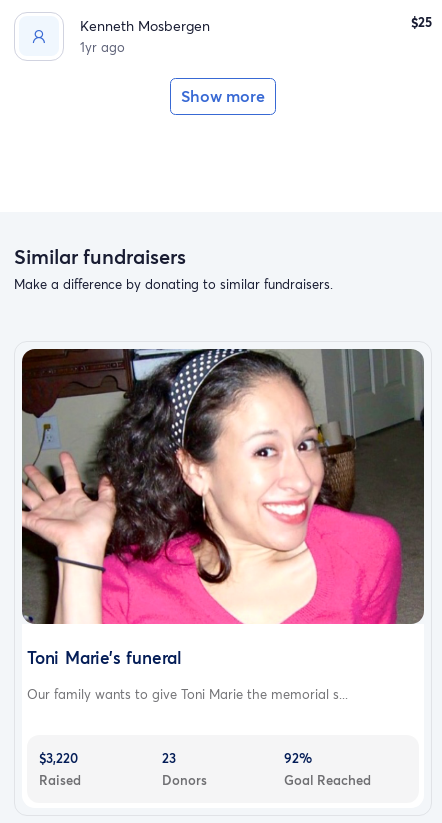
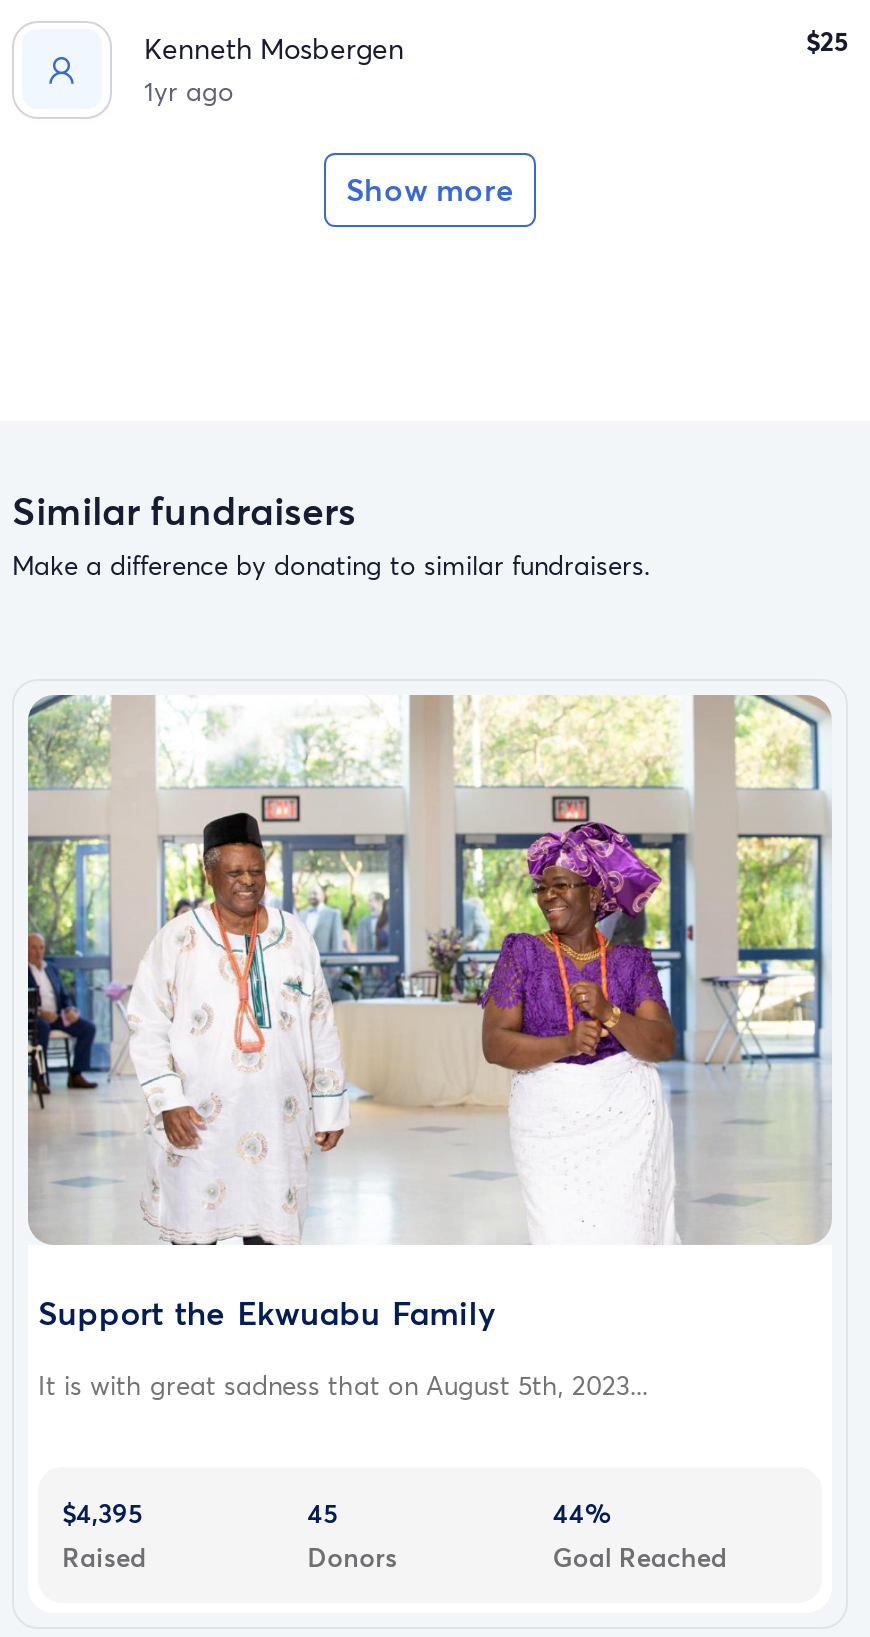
- [image]
- Toni Marie’s funeral
+ [image]
+ Support the Ekwuabu Family

- Our family wants to give Toni Marie the memorial s...
+ It is with great sadness that on August 5th, 2023...

- $3,220
+ $4,395

- 23
+ 45

- 92%
+ 44%
